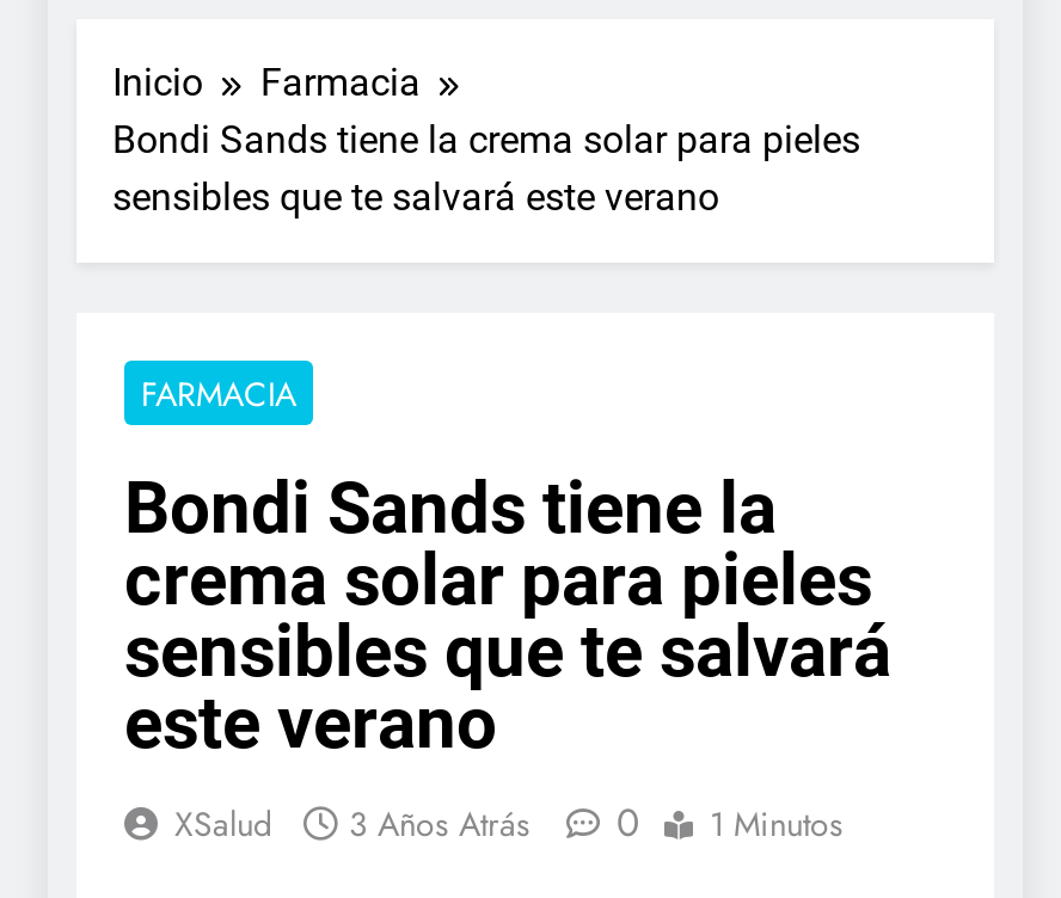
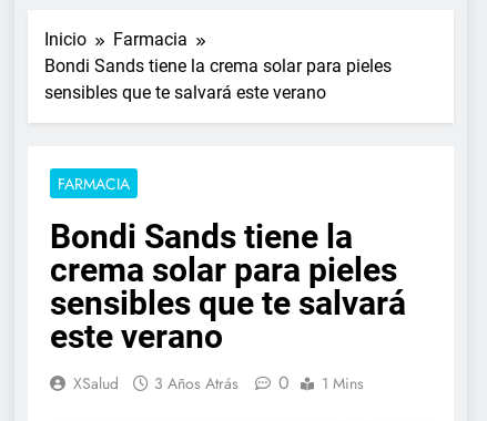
- XSalud 3 Años Atrás 0 1 Minutos
+ XSalud 3 Años Atrás 0 1 Mins
